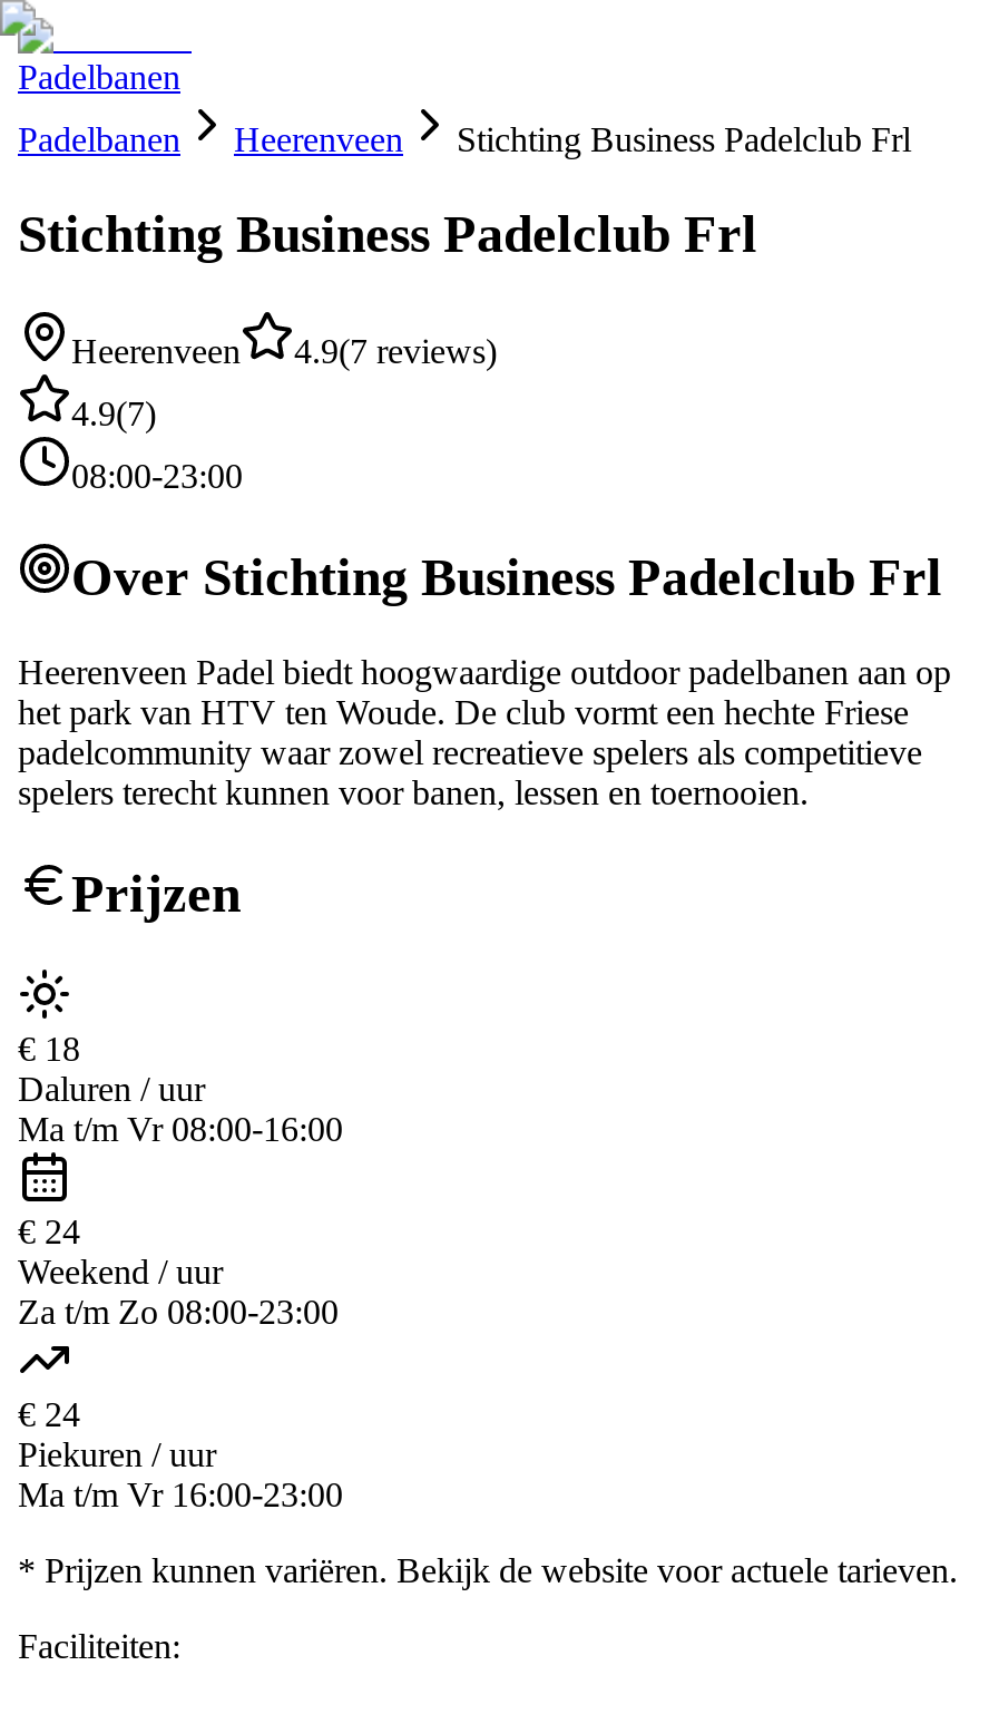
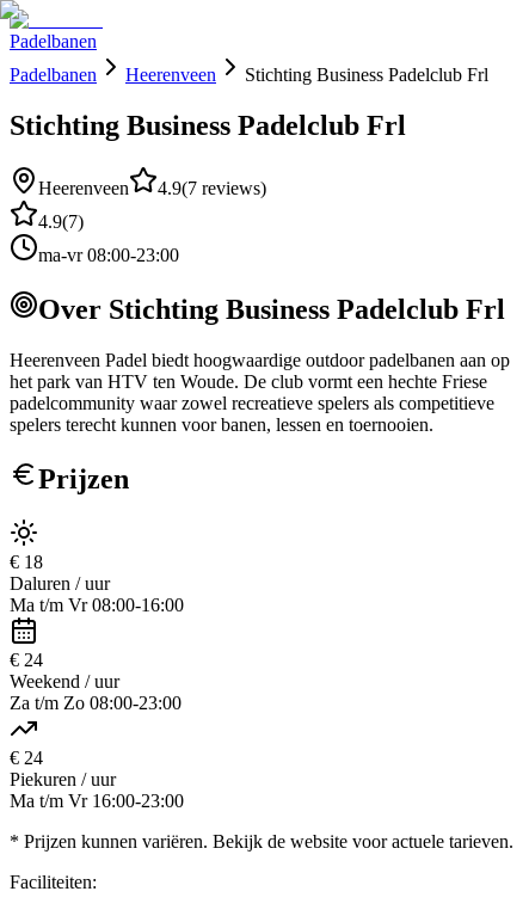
- 08:00-23:00
+ ma-vr 08:00-23:00
